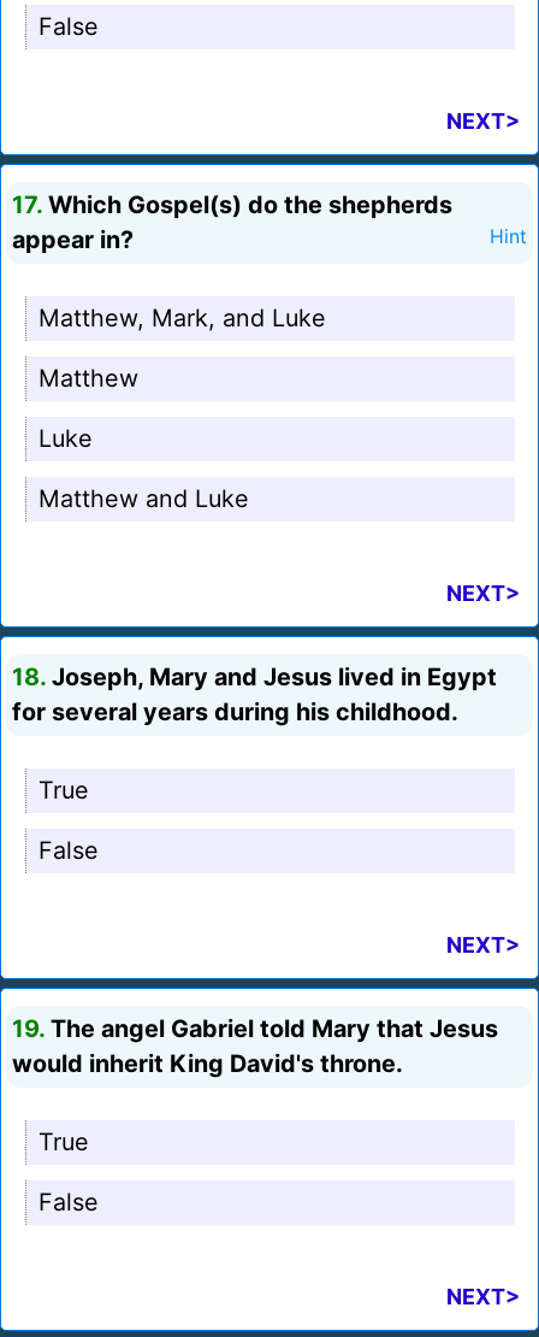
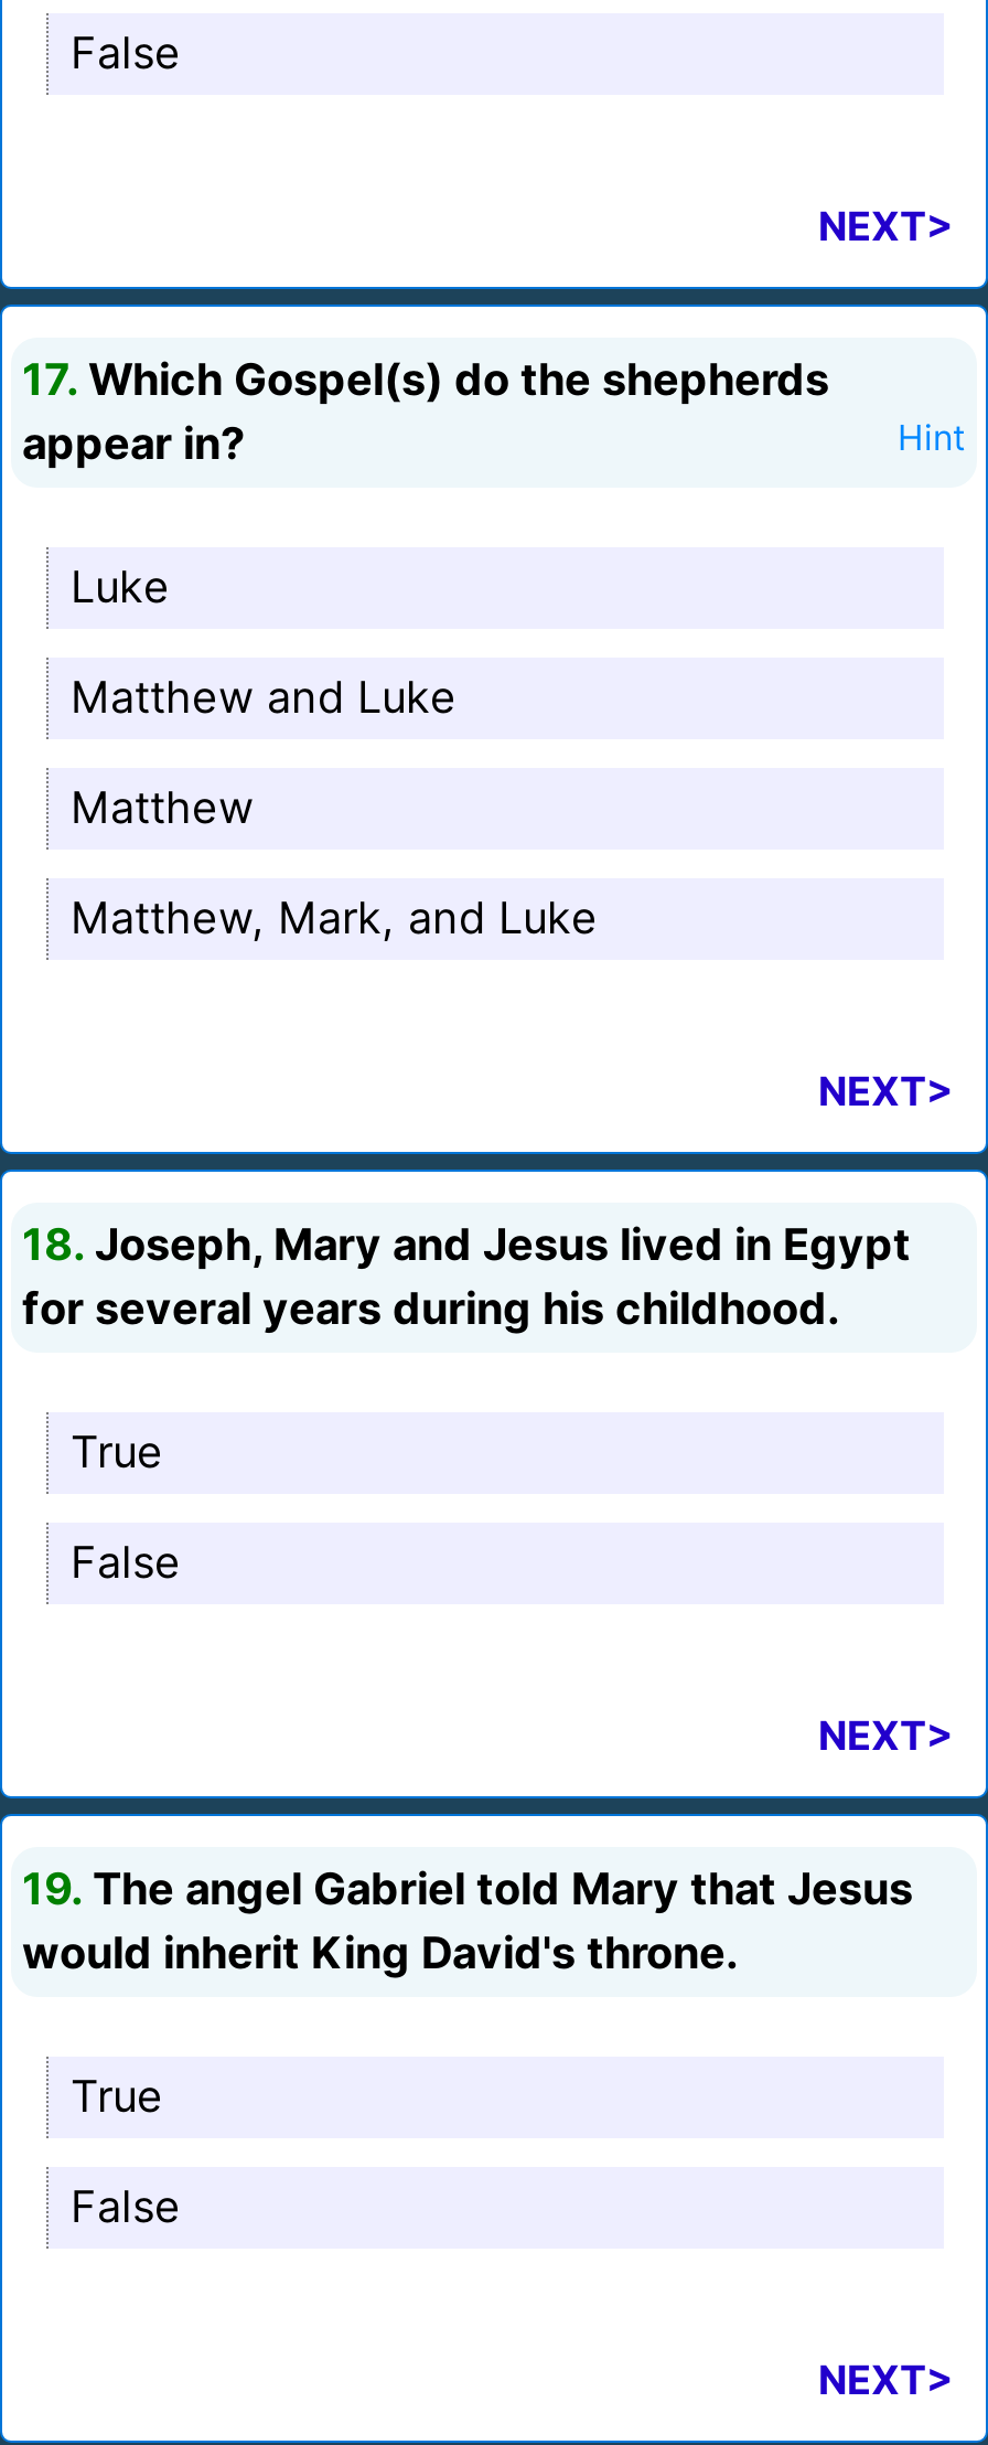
moved down: Matthew, Mark, and Luke | Matthew

moved up: Luke | Matthew and Luke
